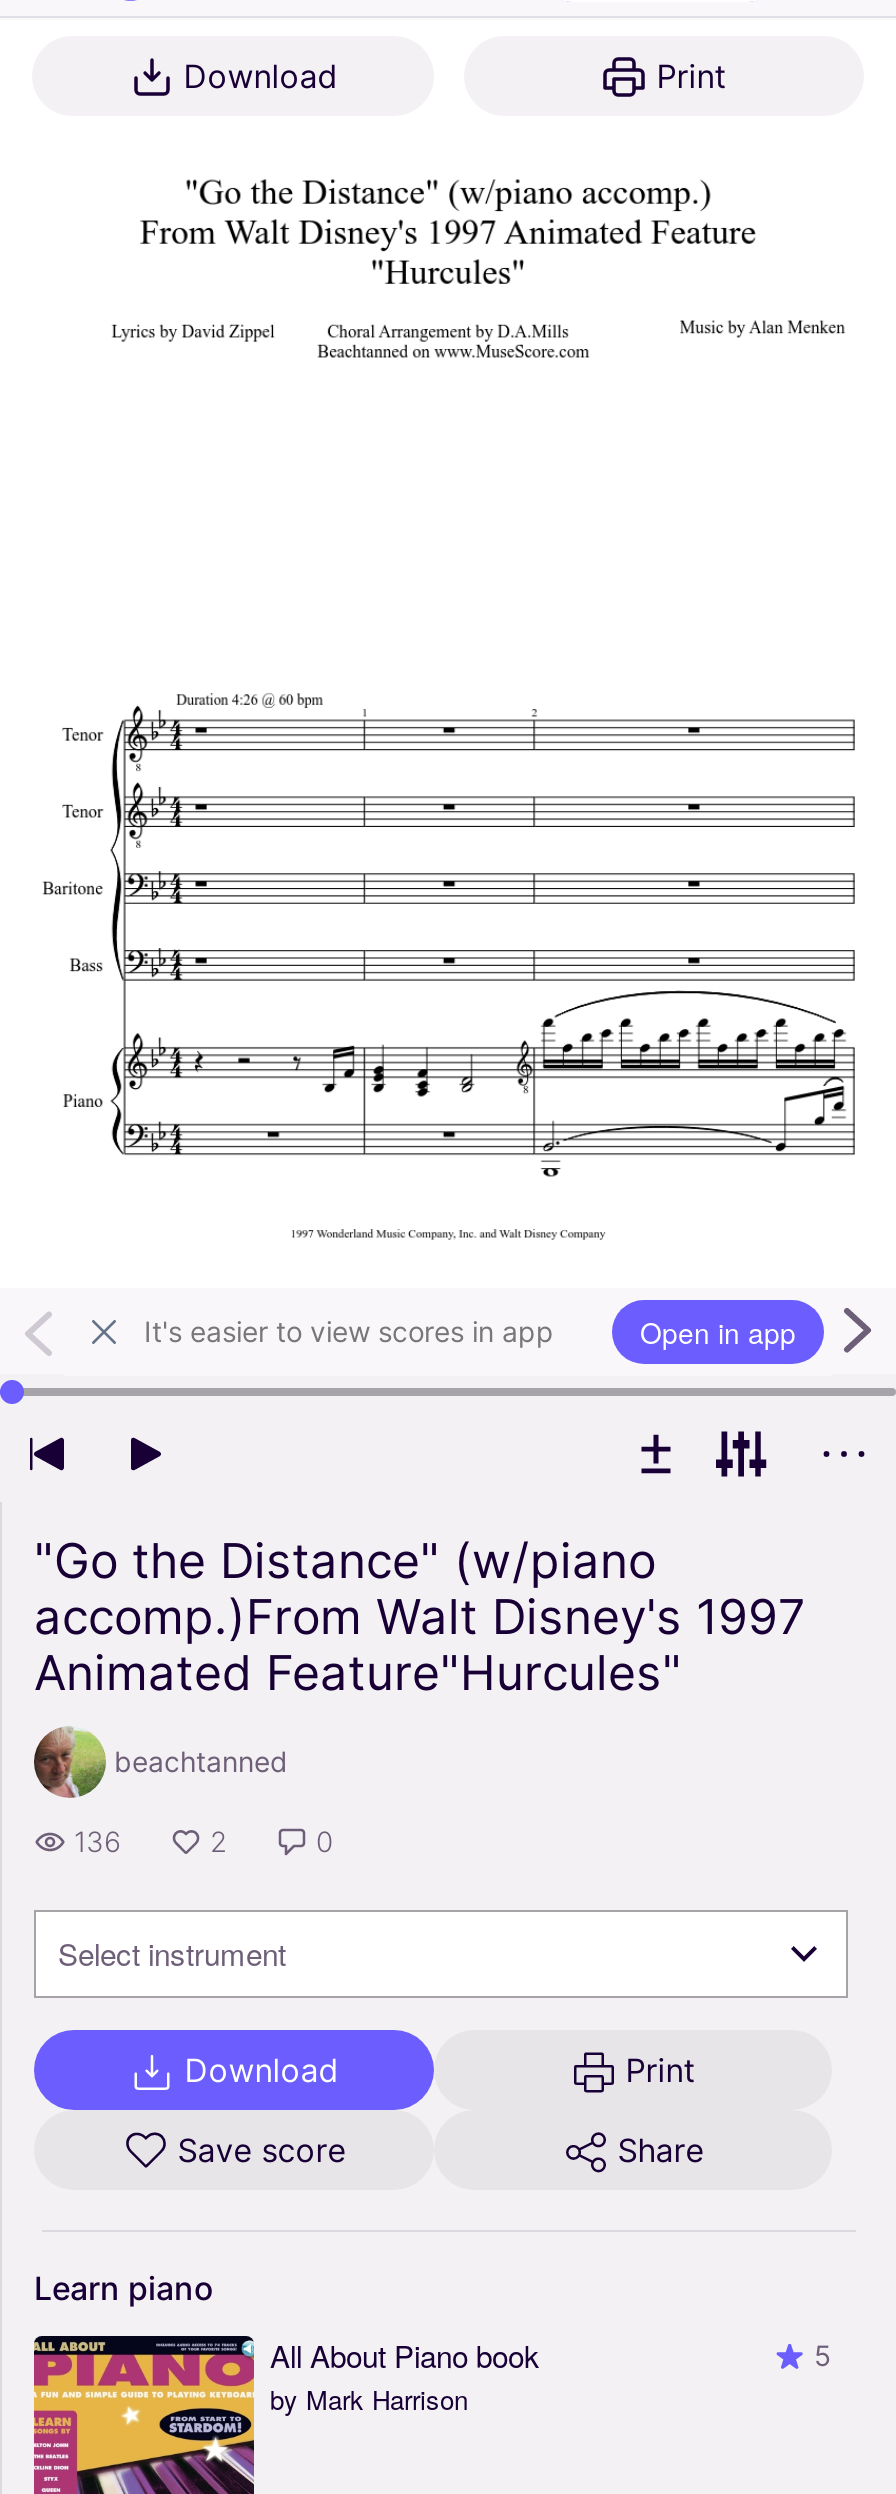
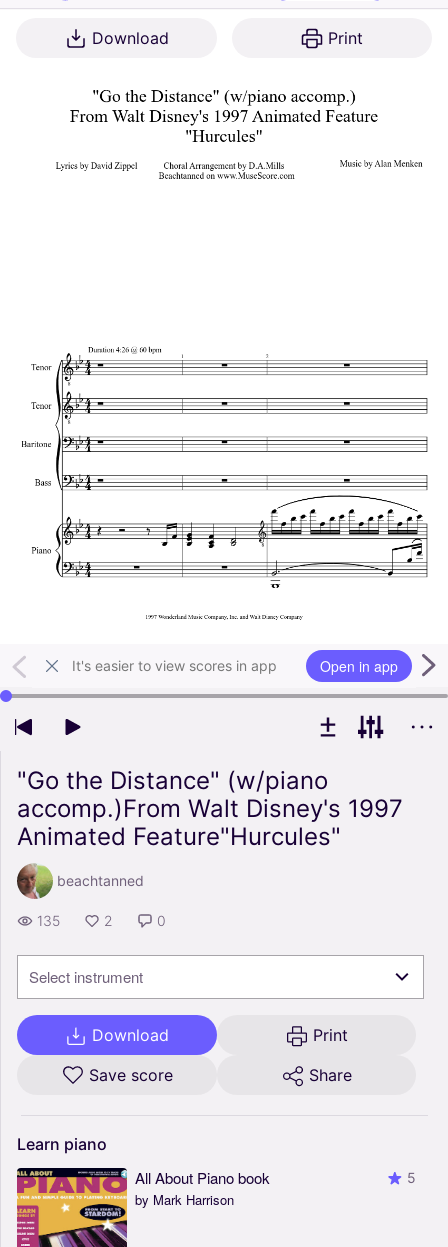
- 136
+ 135
